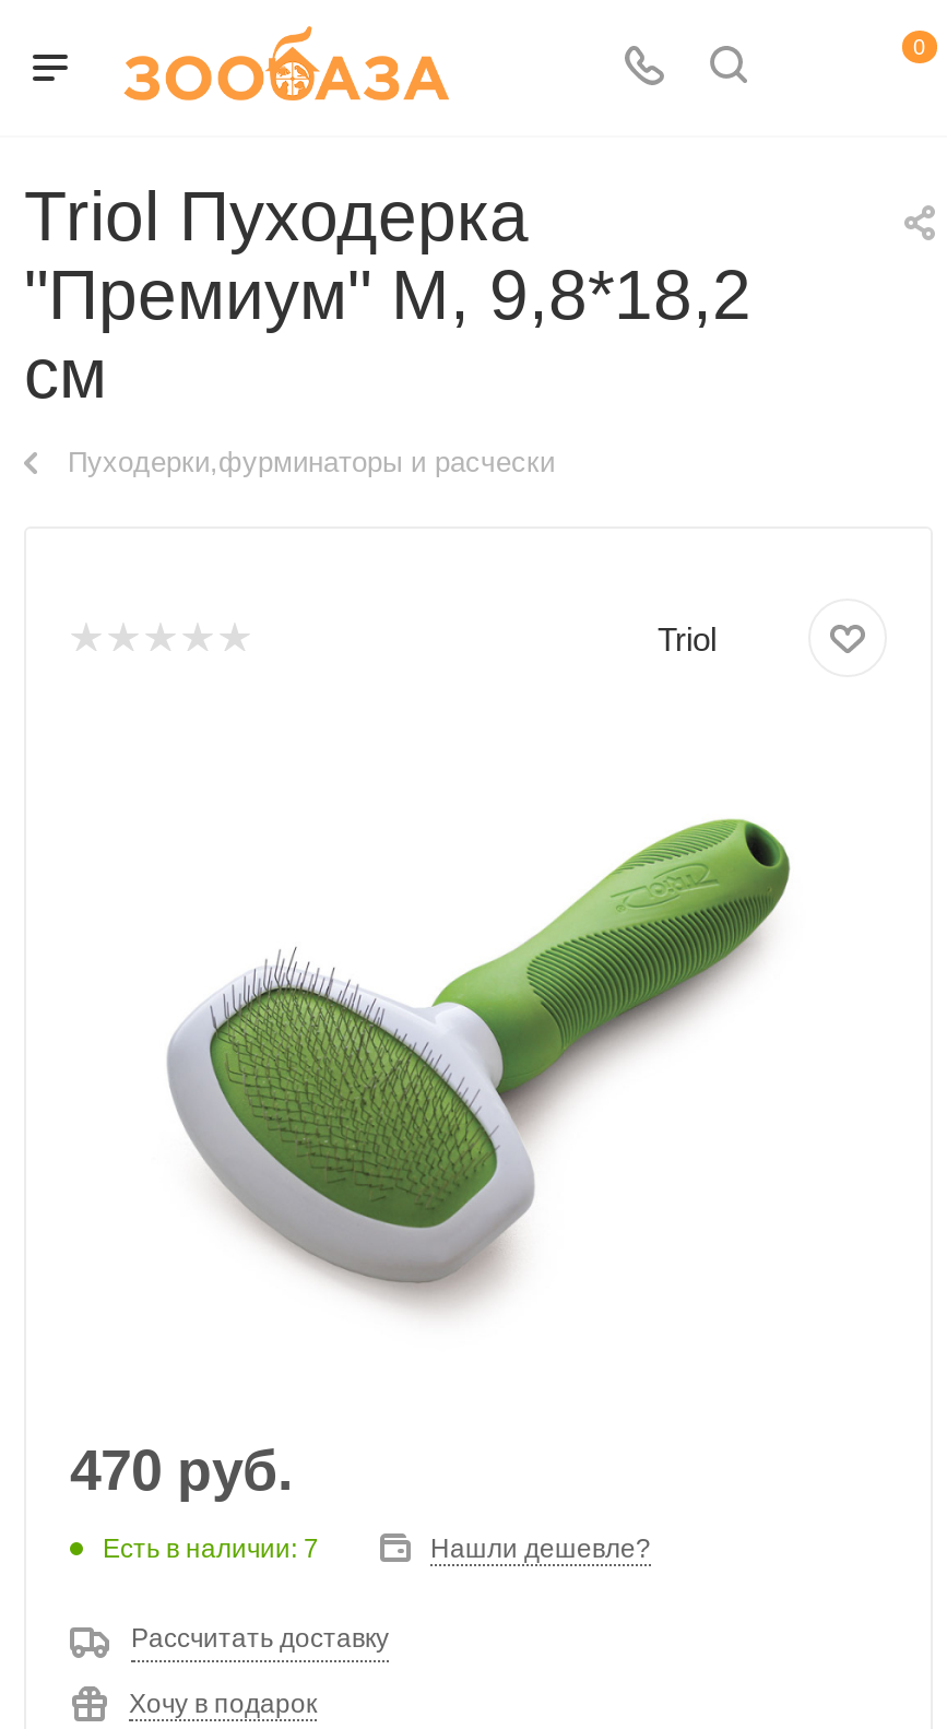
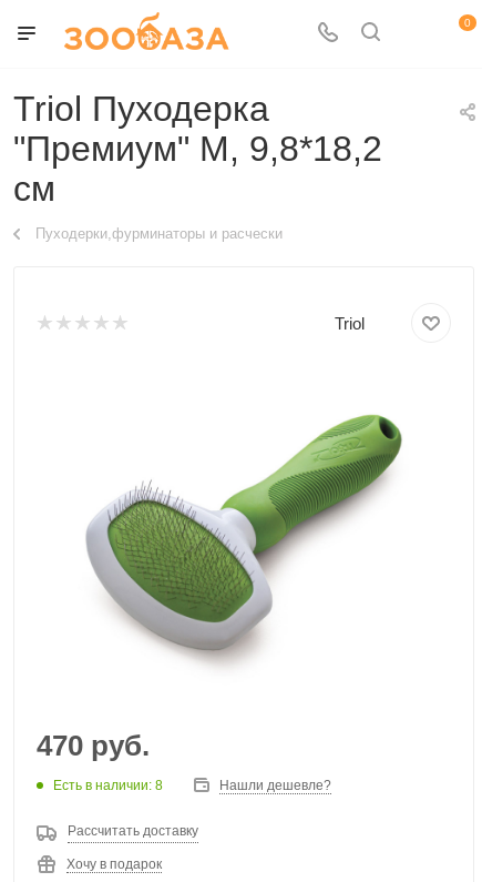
- Есть в наличии: 7
+ Есть в наличии: 8
